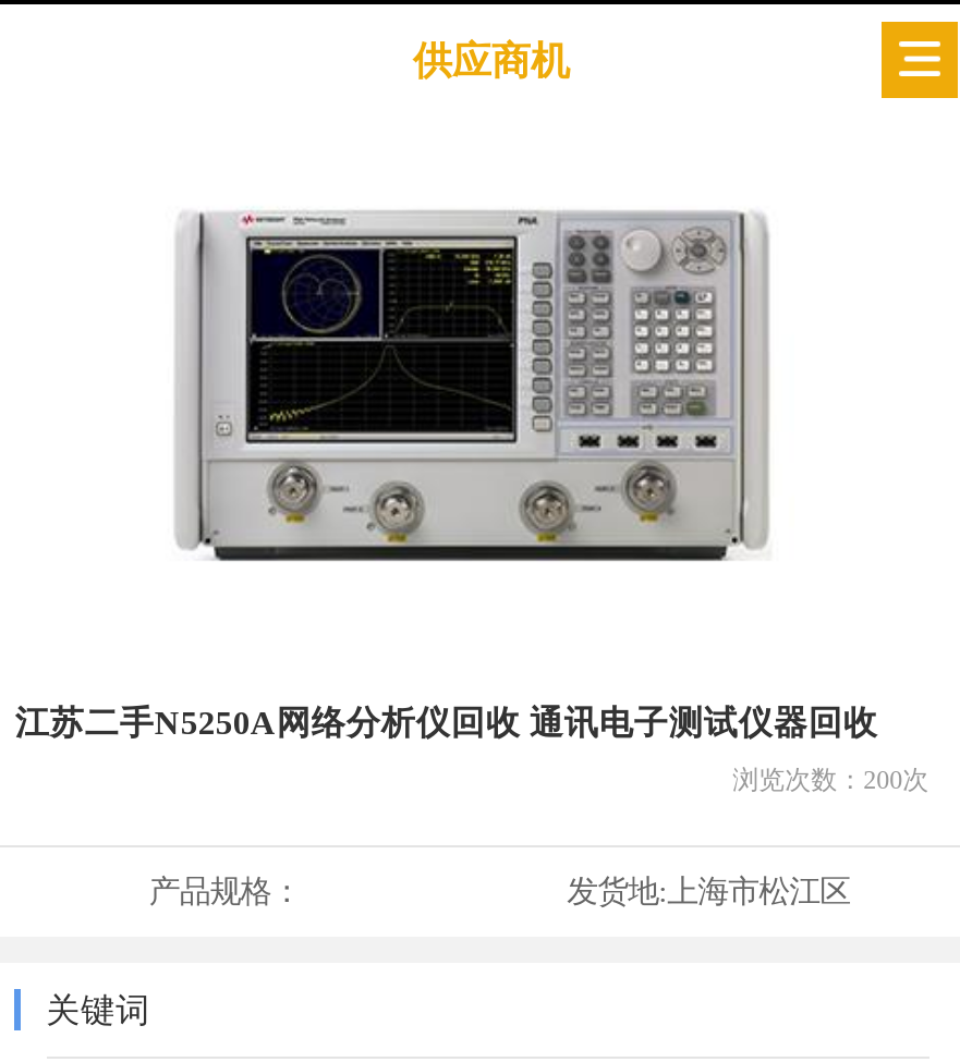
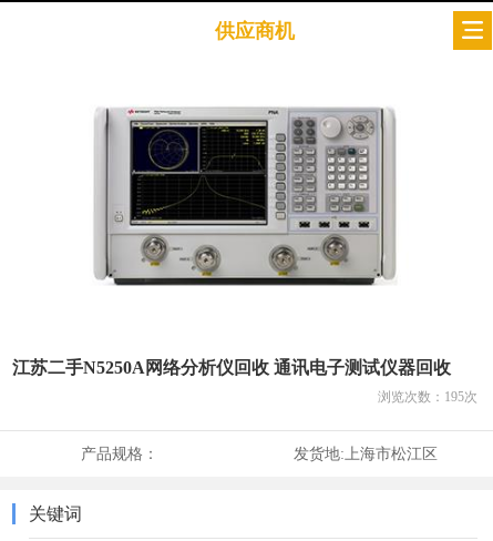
- 浏览次数：200次
+ 浏览次数：195次
